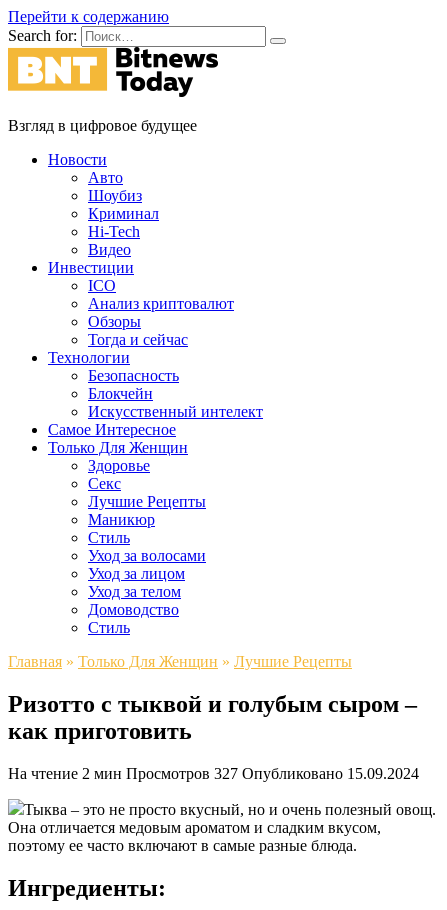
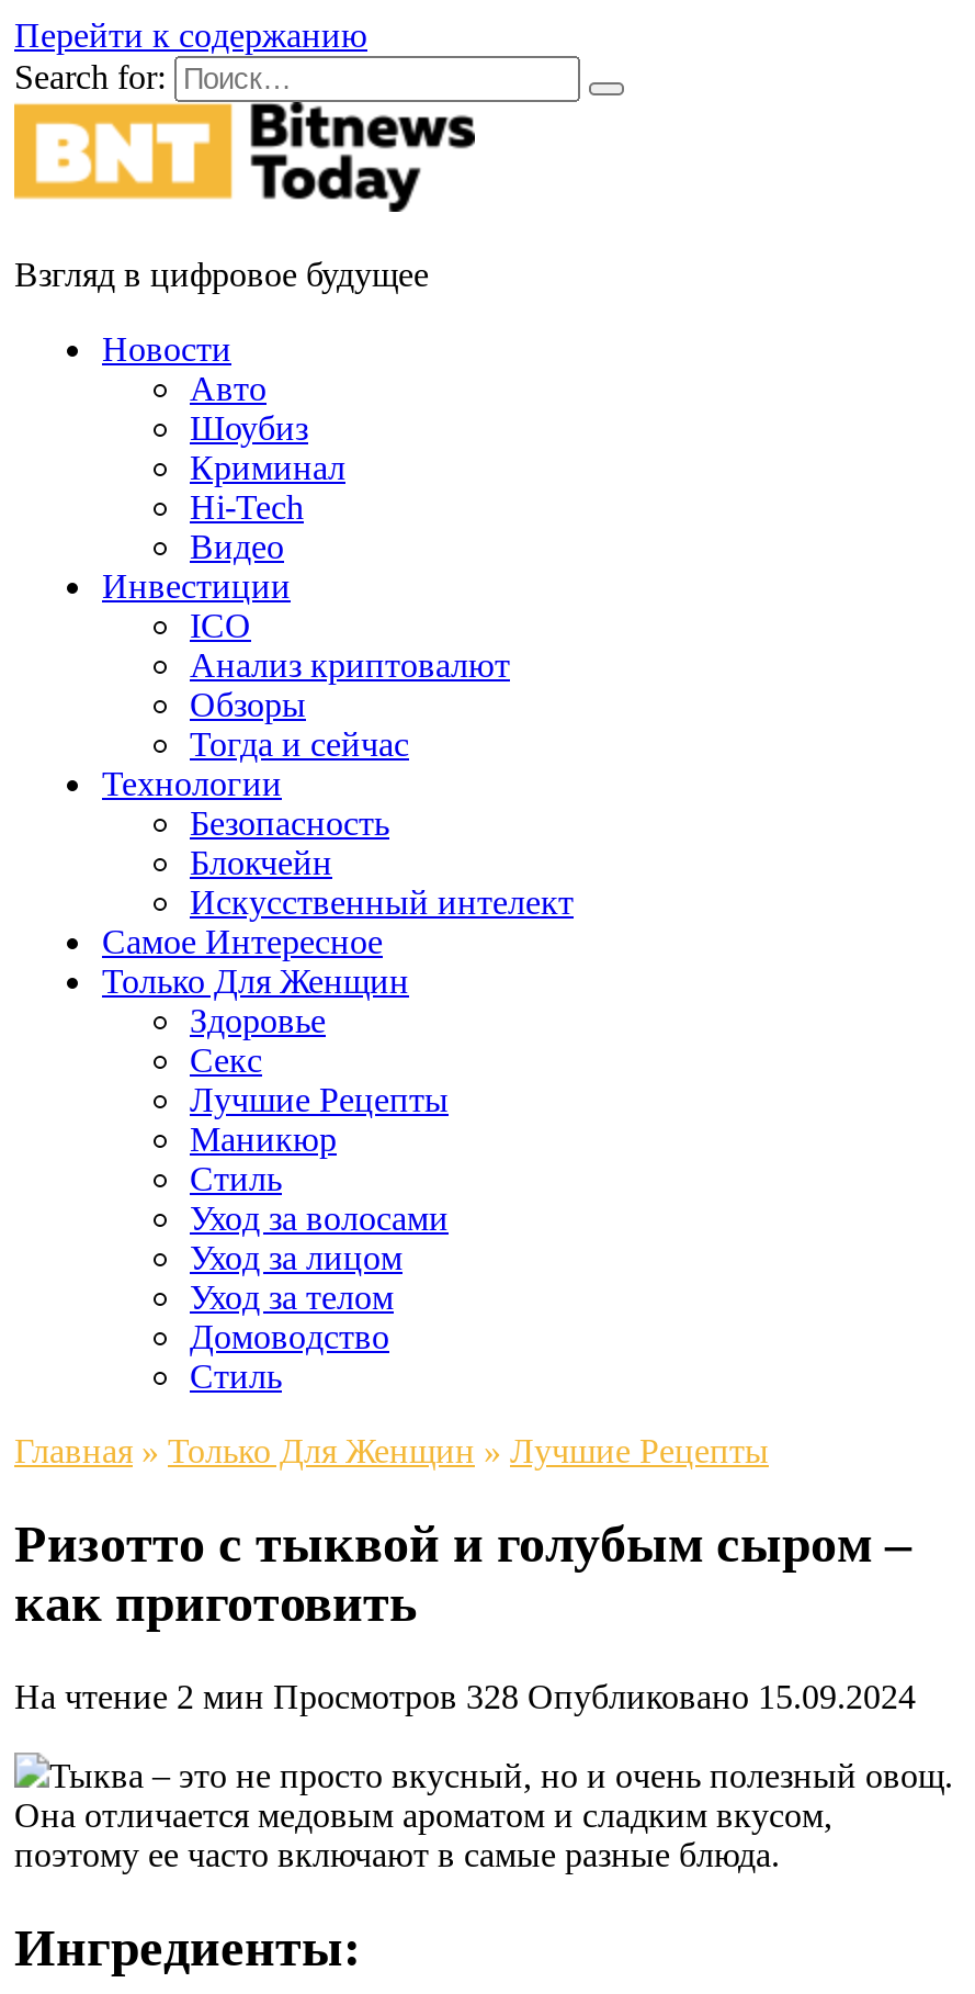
- На чтение 2 мин Просмотров 327 Опубликовано 15.09.2024
+ На чтение 2 мин Просмотров 328 Опубликовано 15.09.2024
